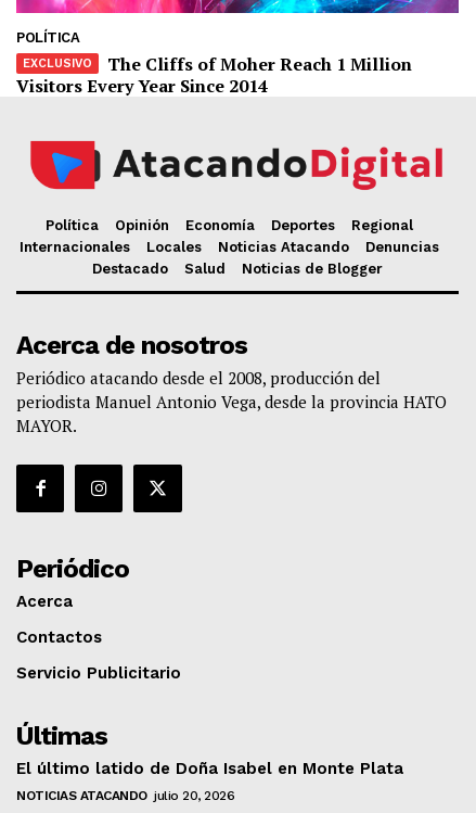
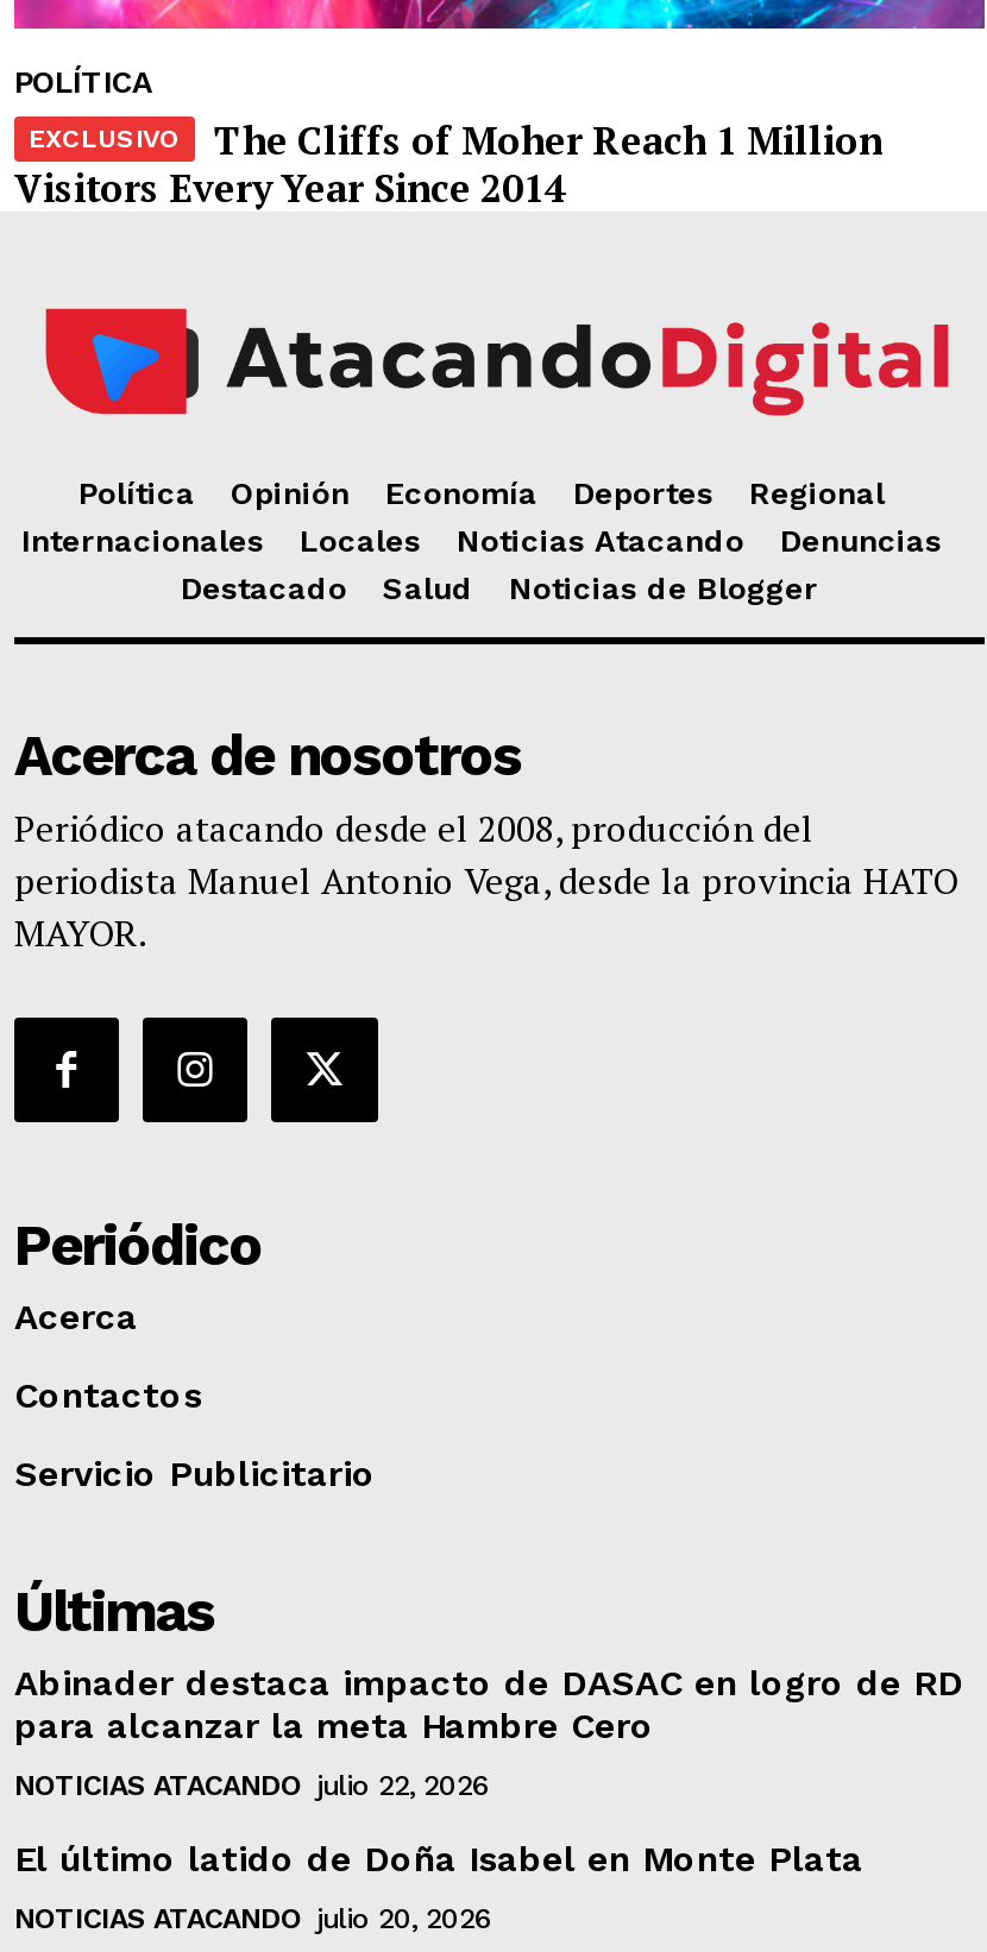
+ Abinader destaca impacto de DASAC en logro de RD
+ para alcanzar la meta Hambre Cero
+ NOTICIAS ATACANDO julio 22, 2026
